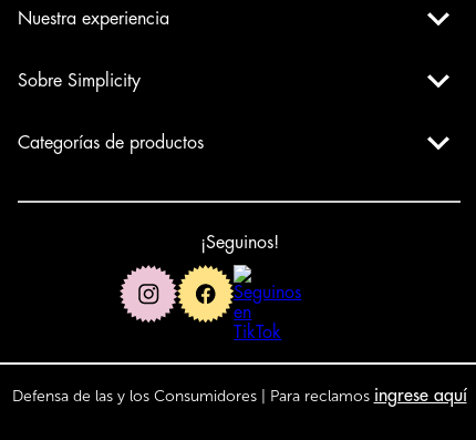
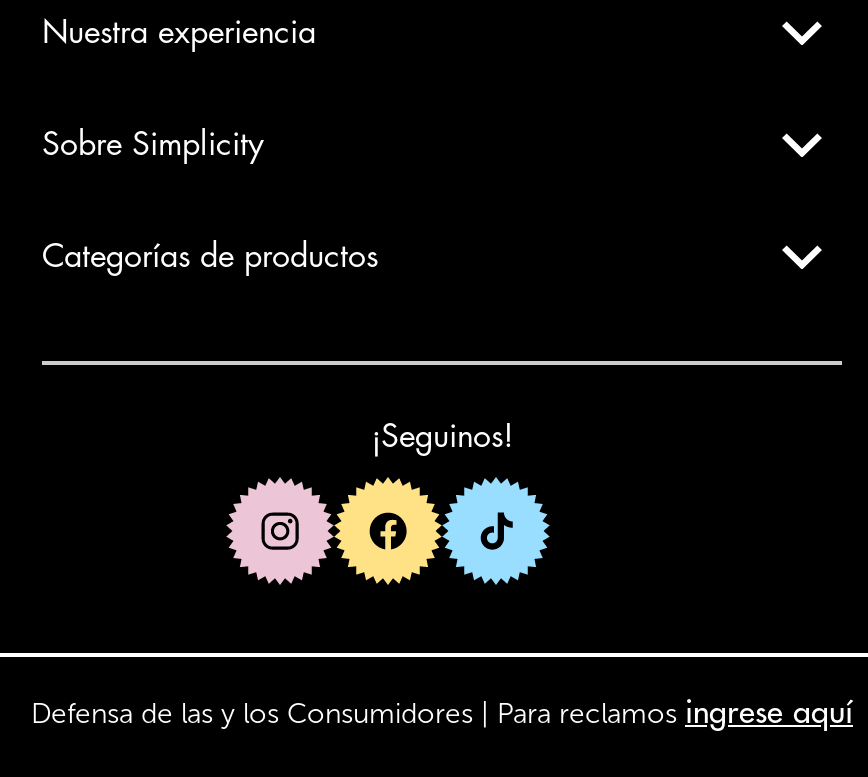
- [image]
+ [image]
